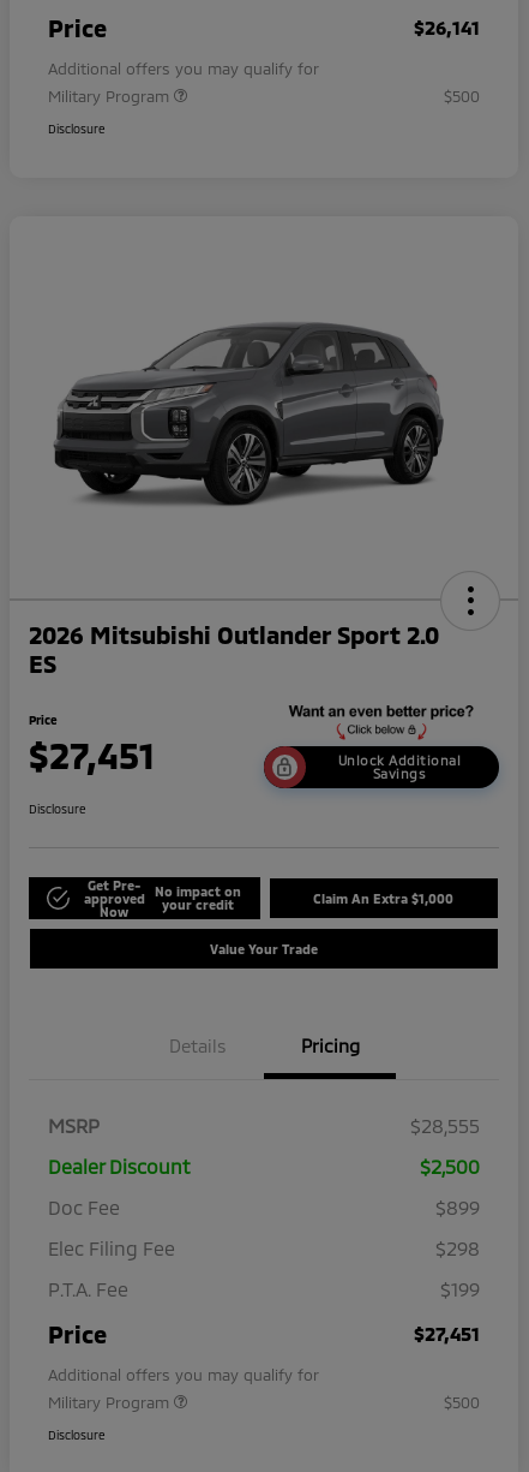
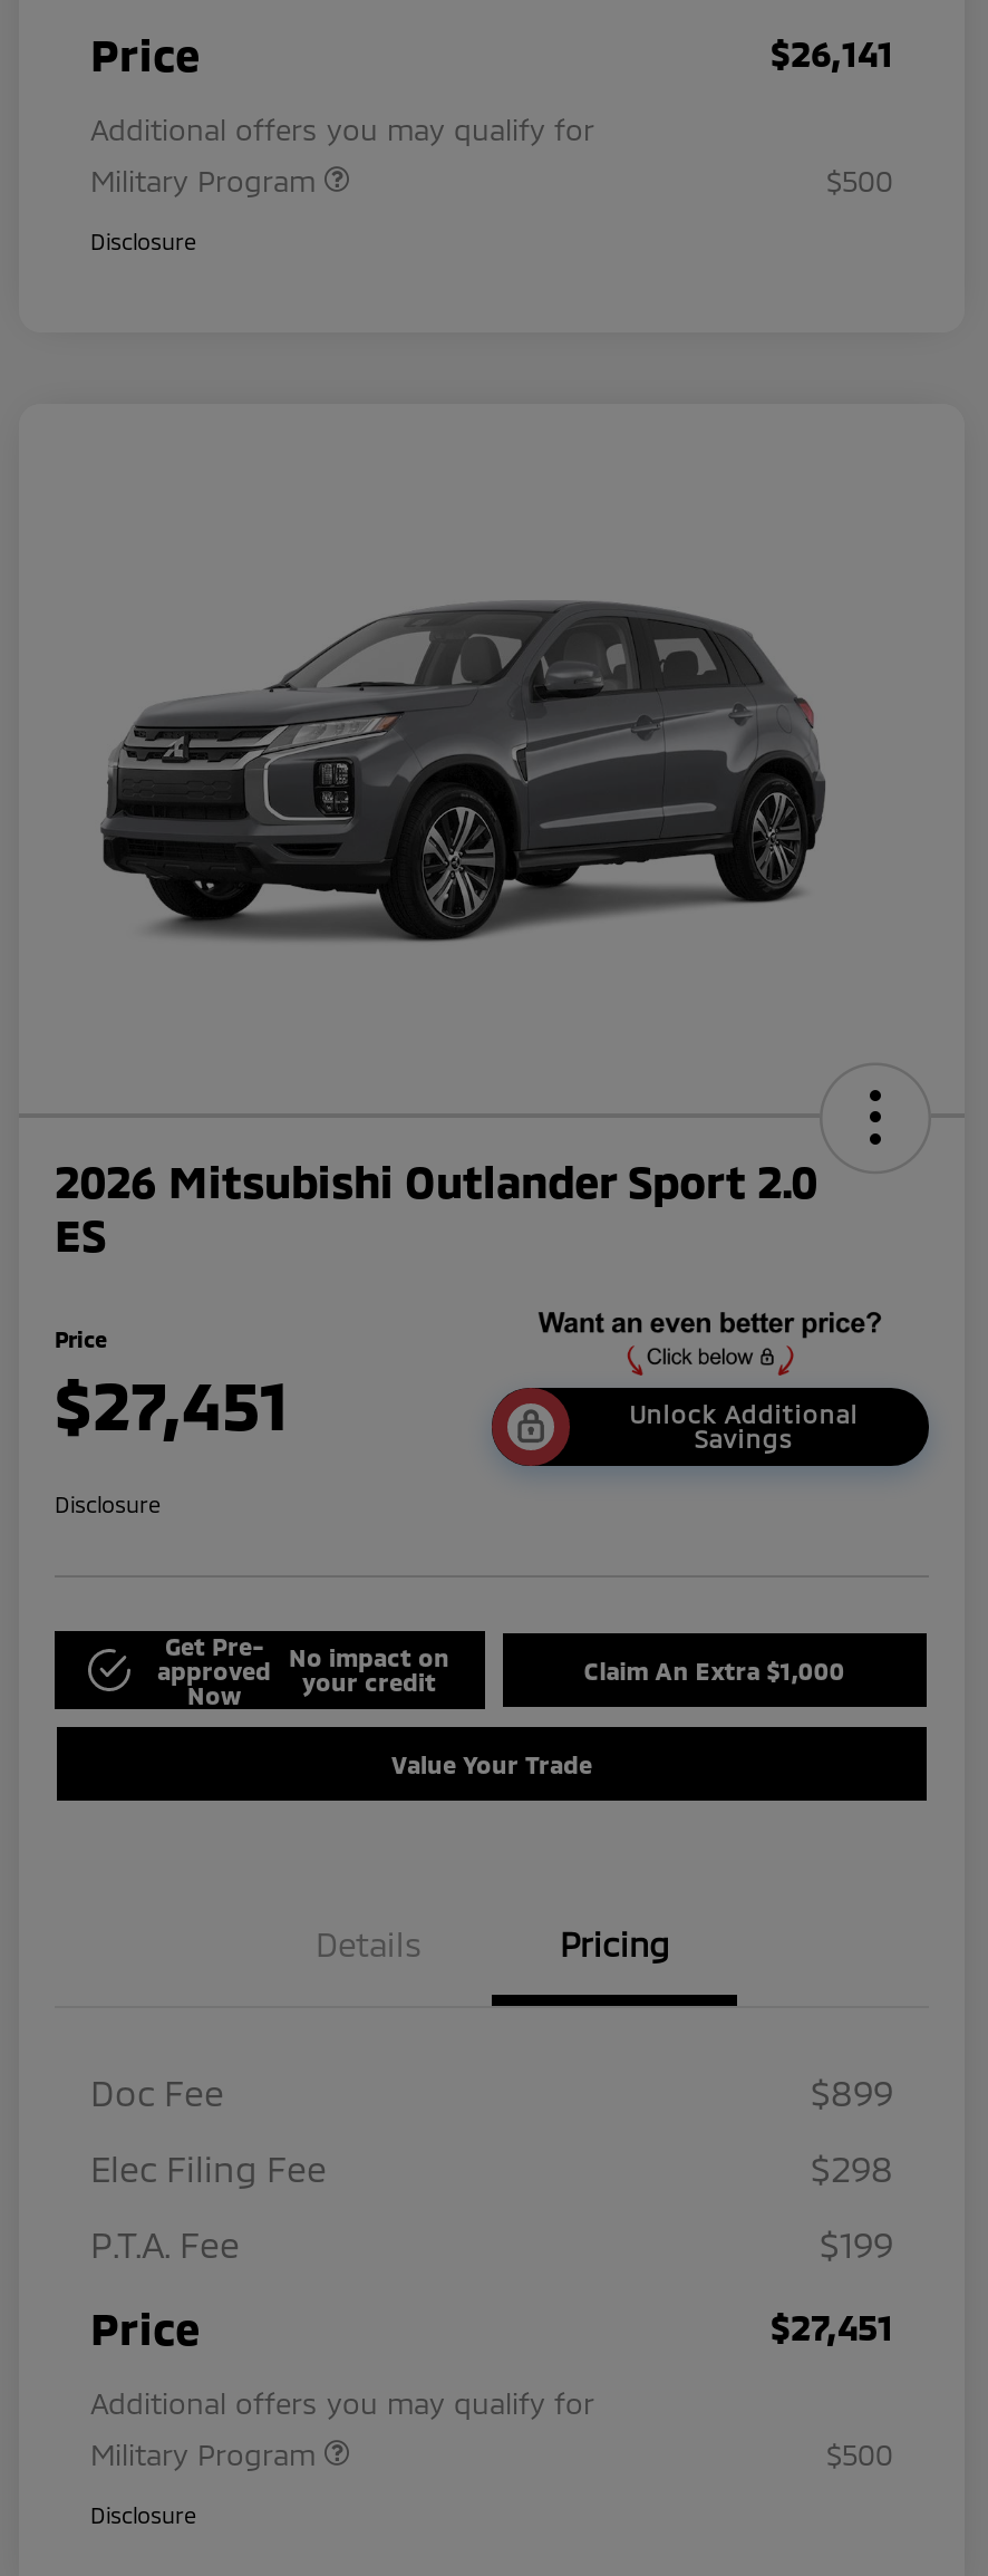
- MSRP
- $28,555
- Dealer Discount
- $2,500
